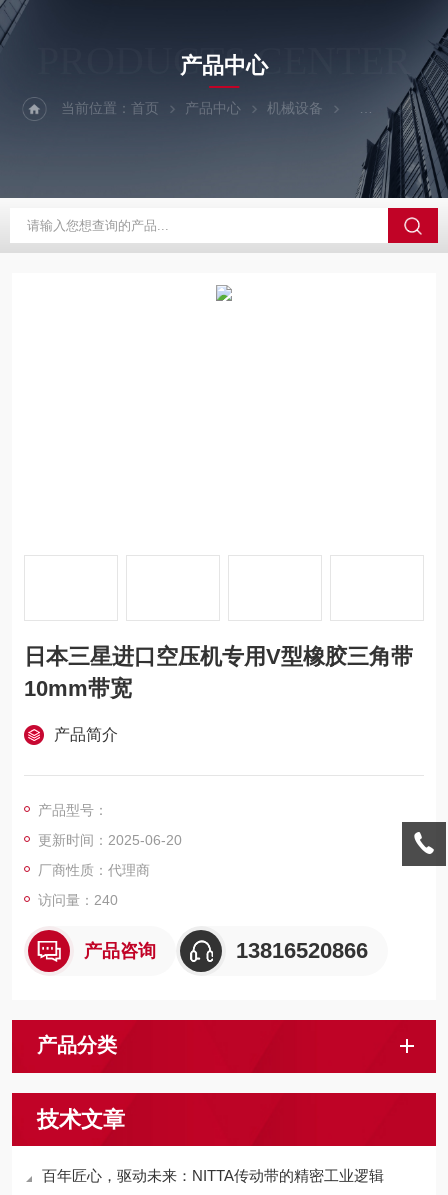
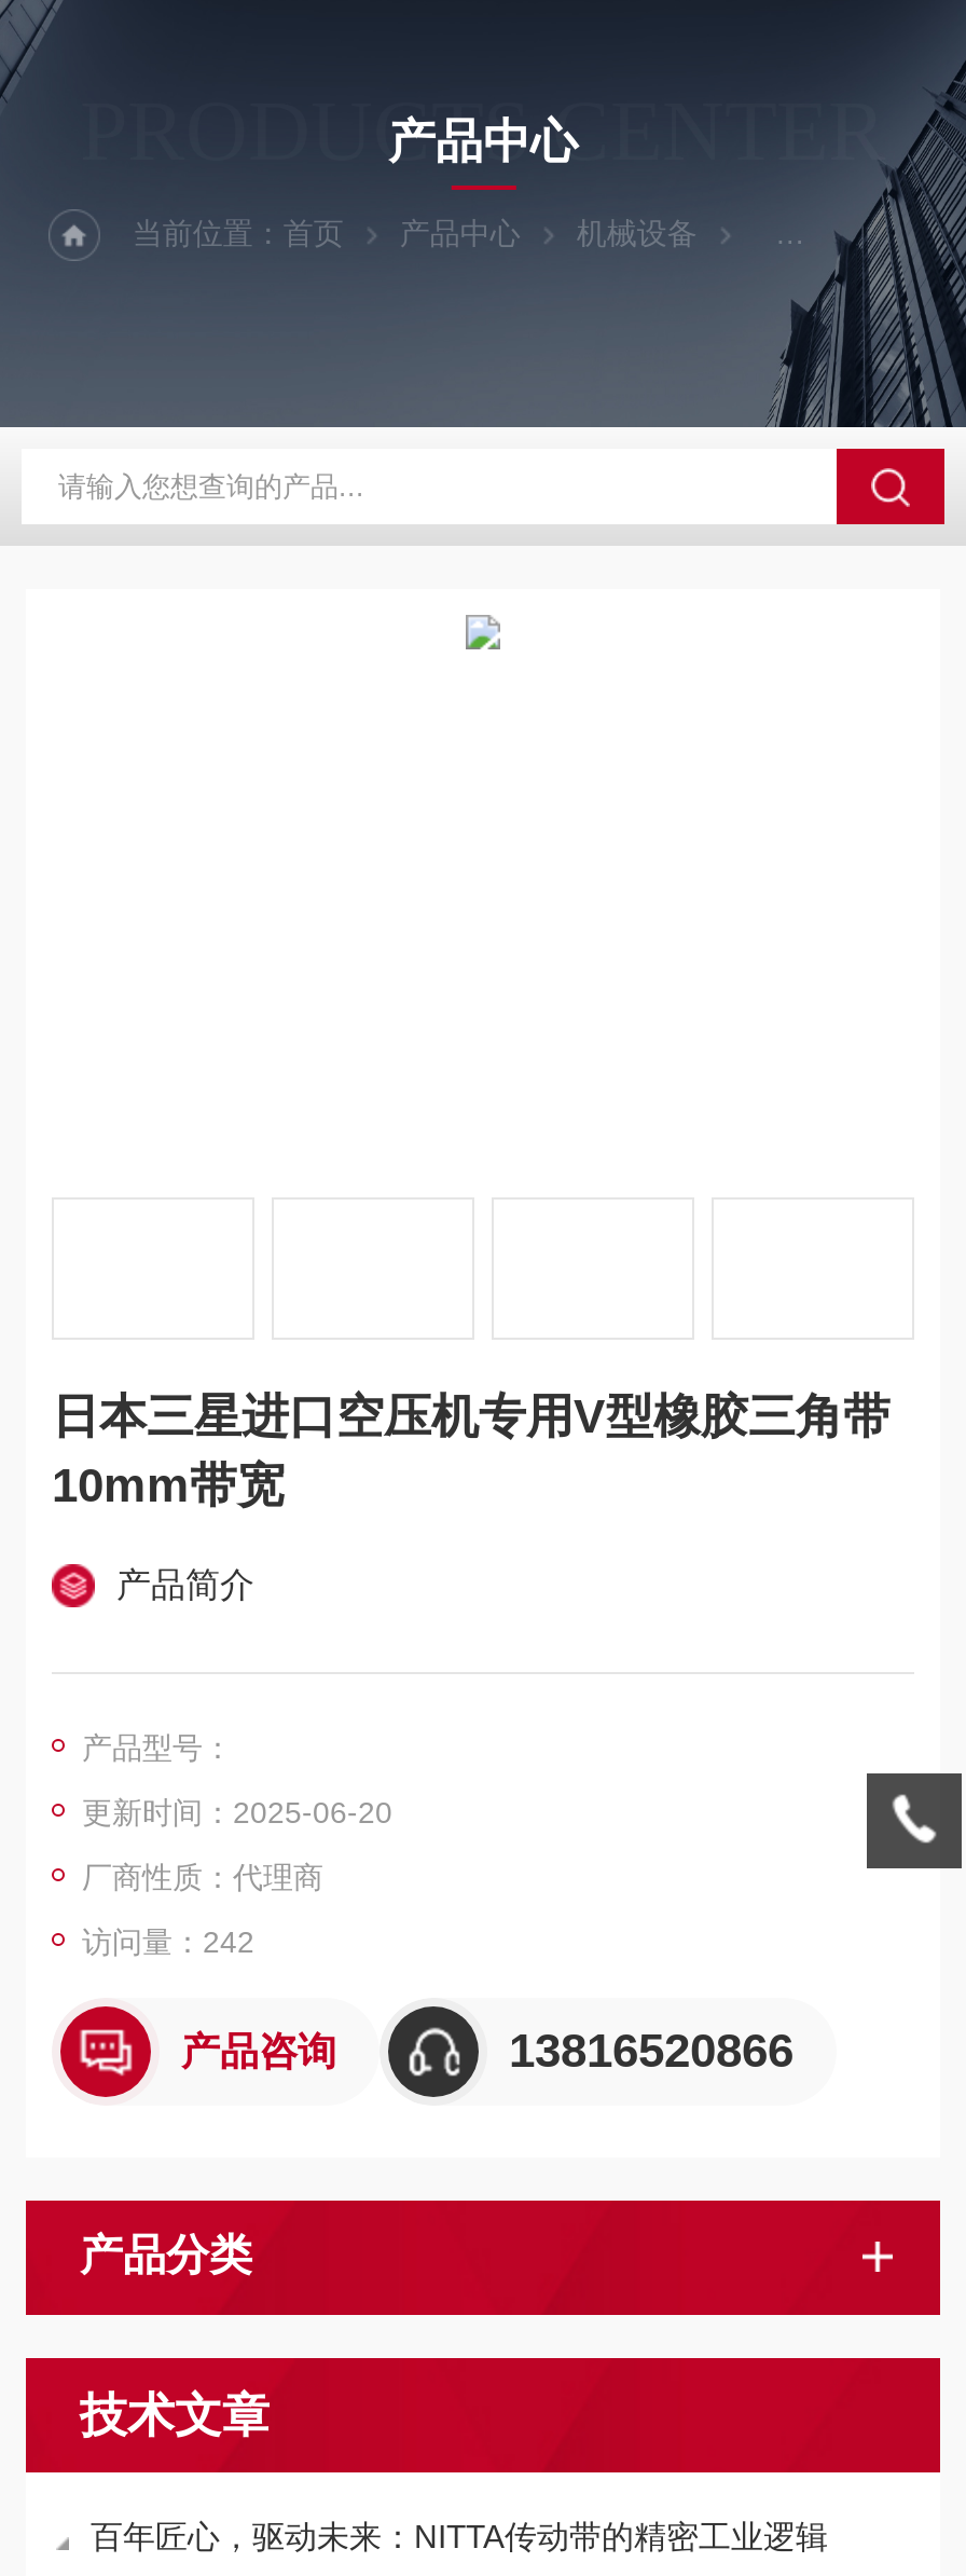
- 访问量：240
+ 访问量：242
